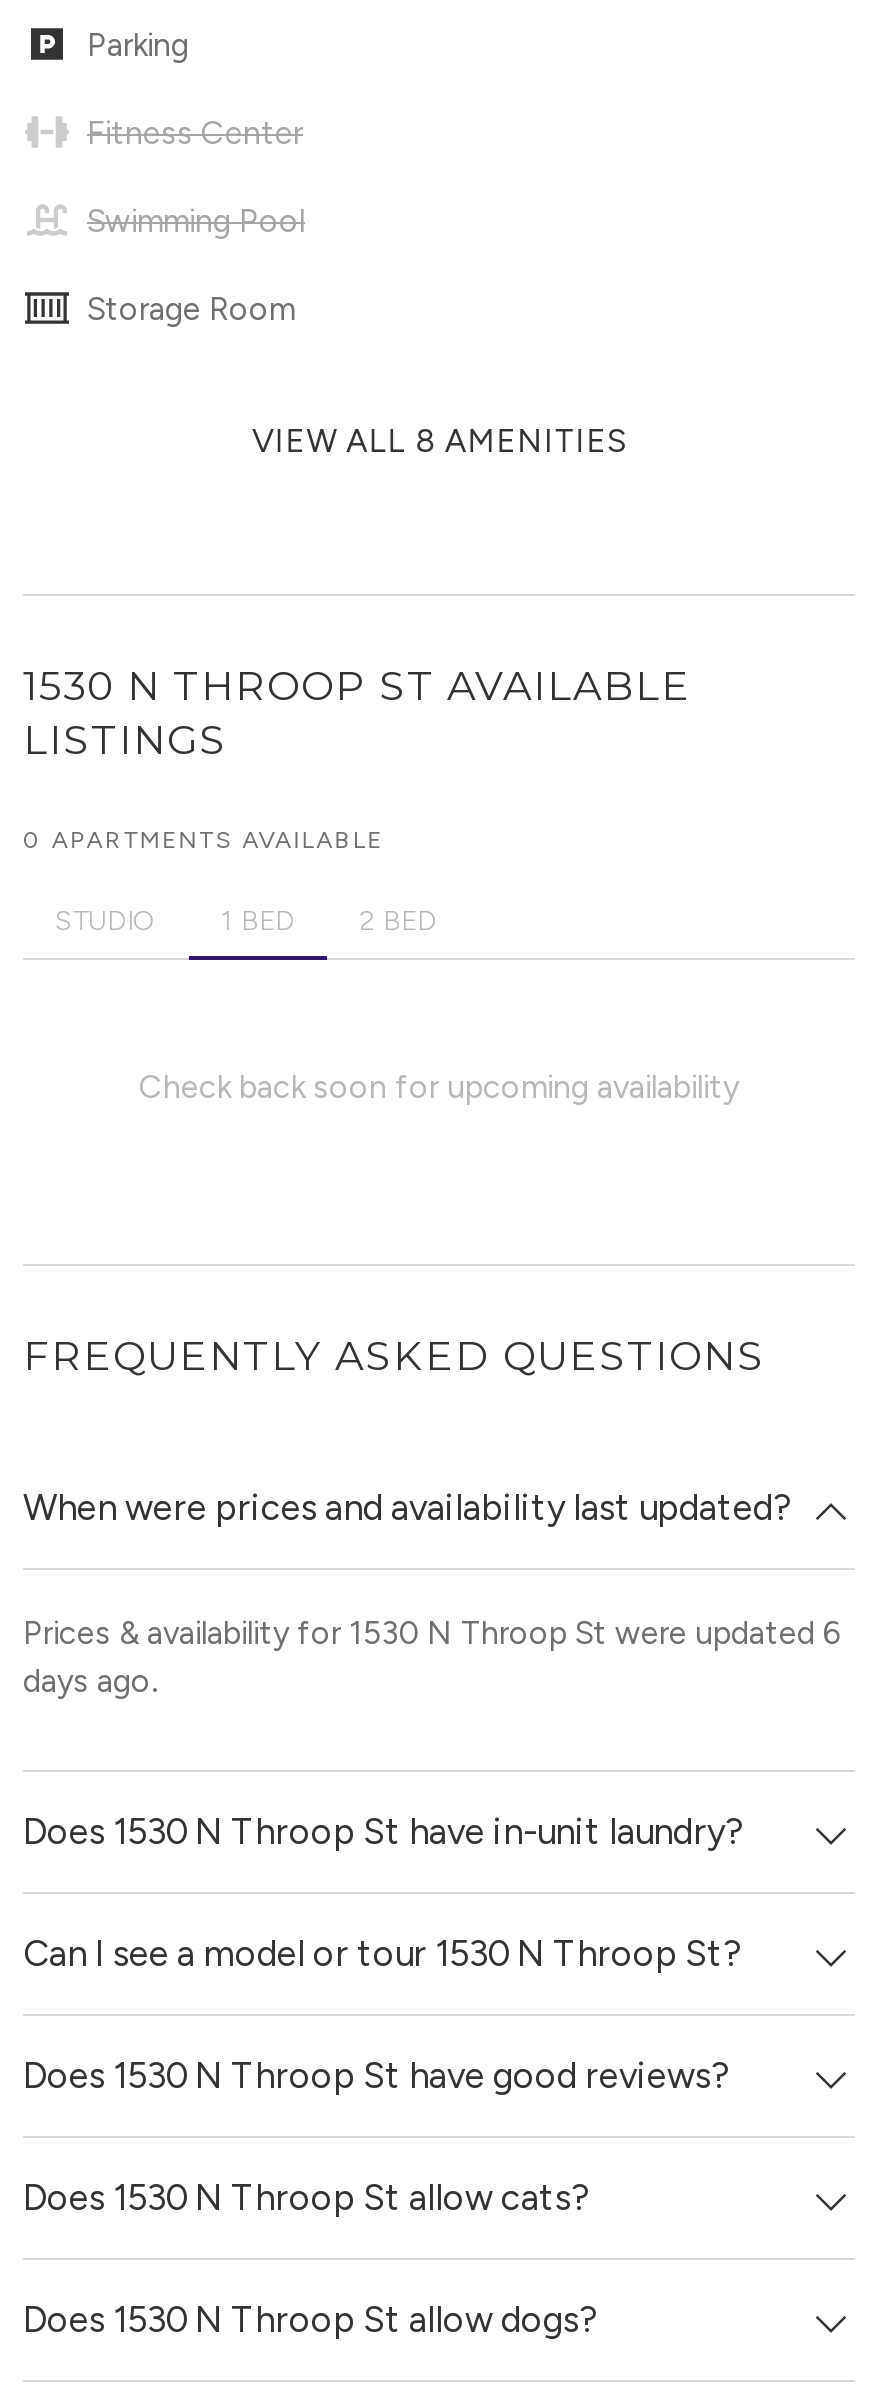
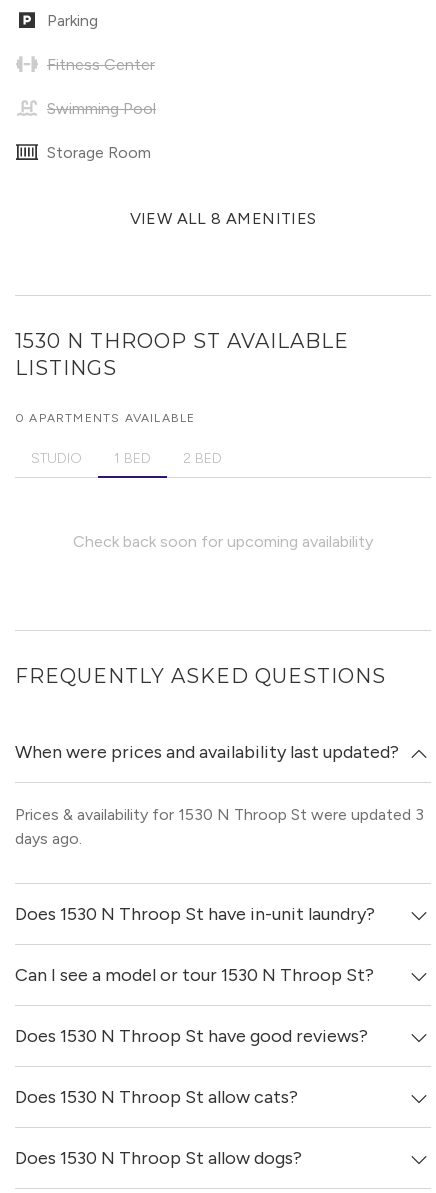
- Prices & availability for 1530 N Throop St were updated 6
+ Prices & availability for 1530 N Throop St were updated 3
